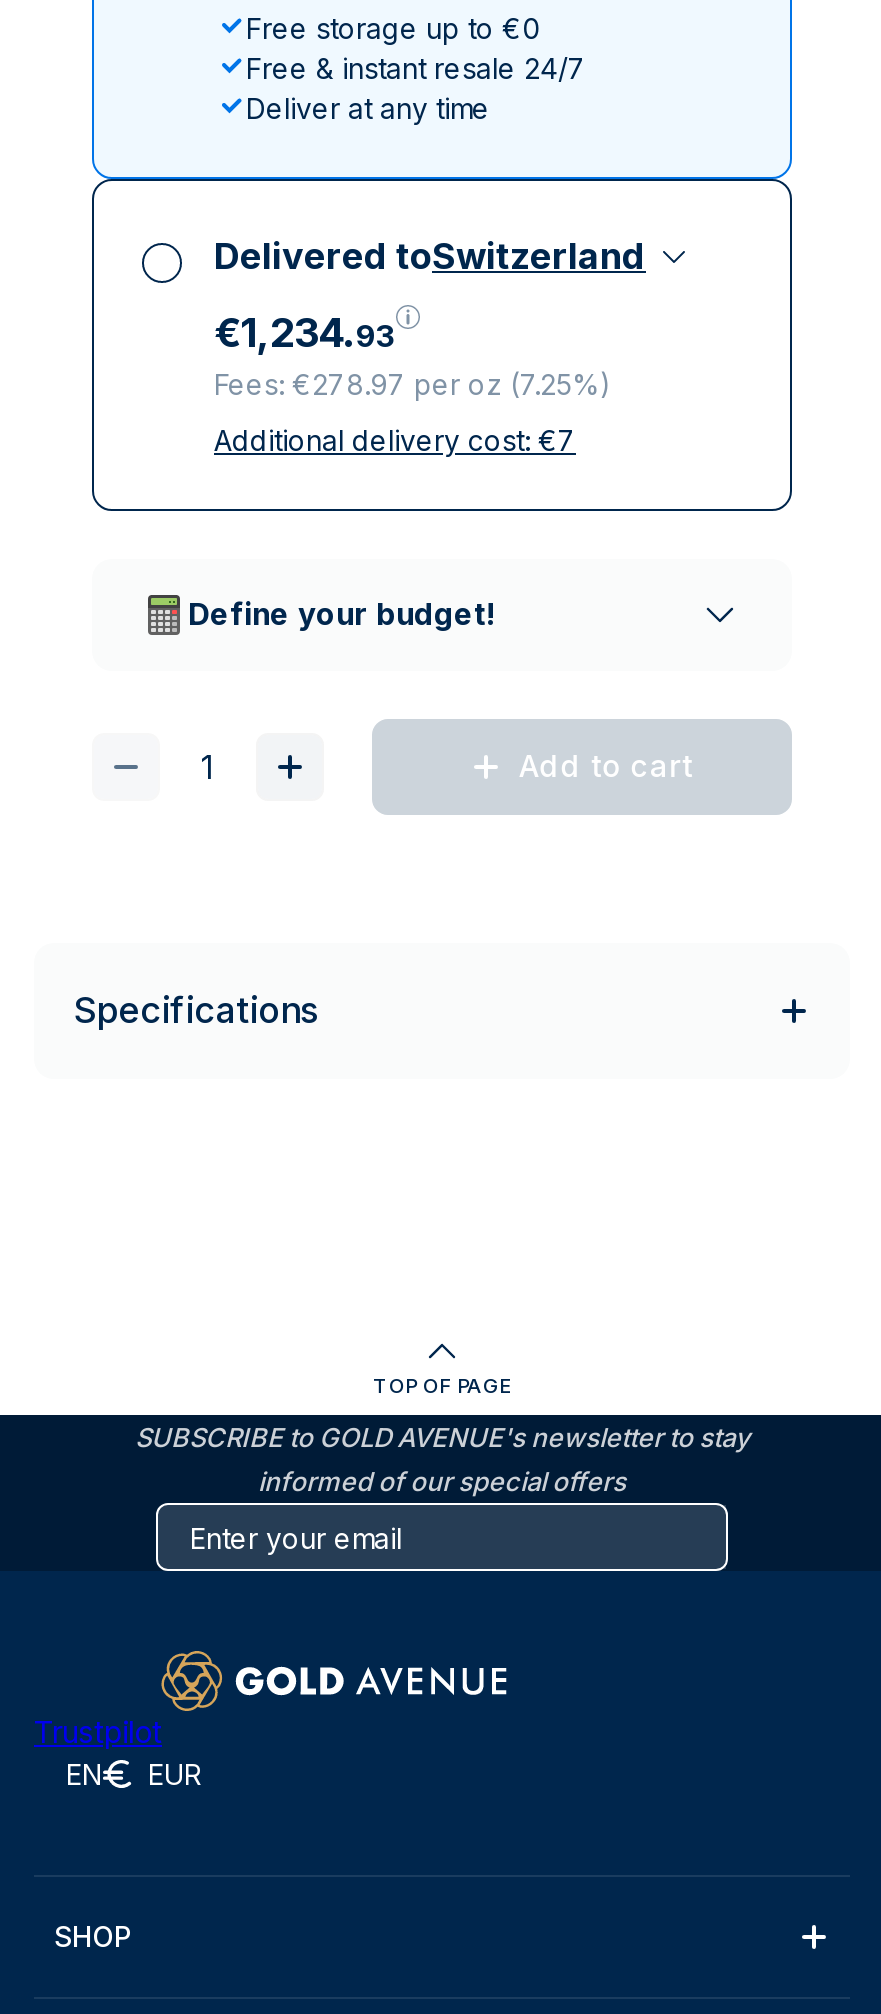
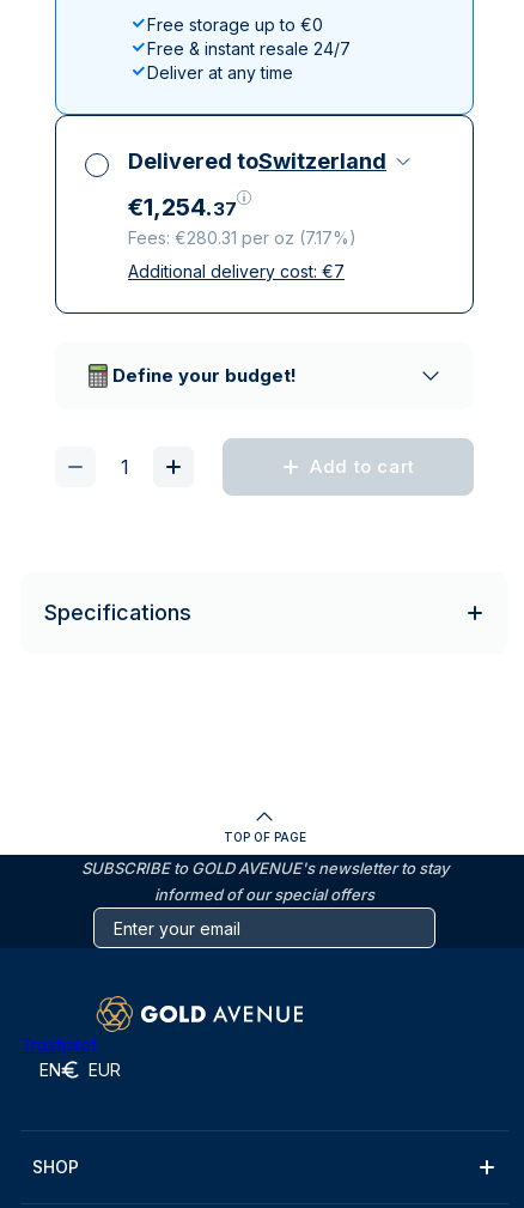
- €1,234.93
+ €1,254.37

- Fees: €278.97 per oz (7.25%)
+ Fees: €280.31 per oz (7.17%)
